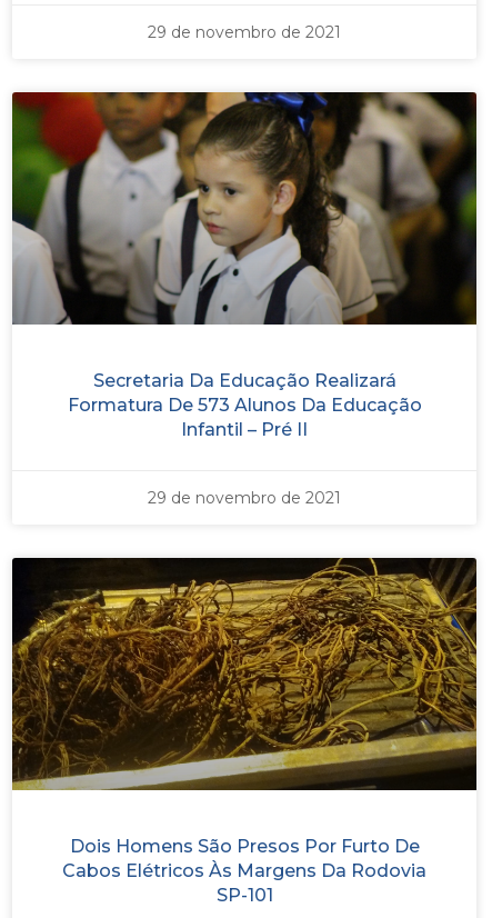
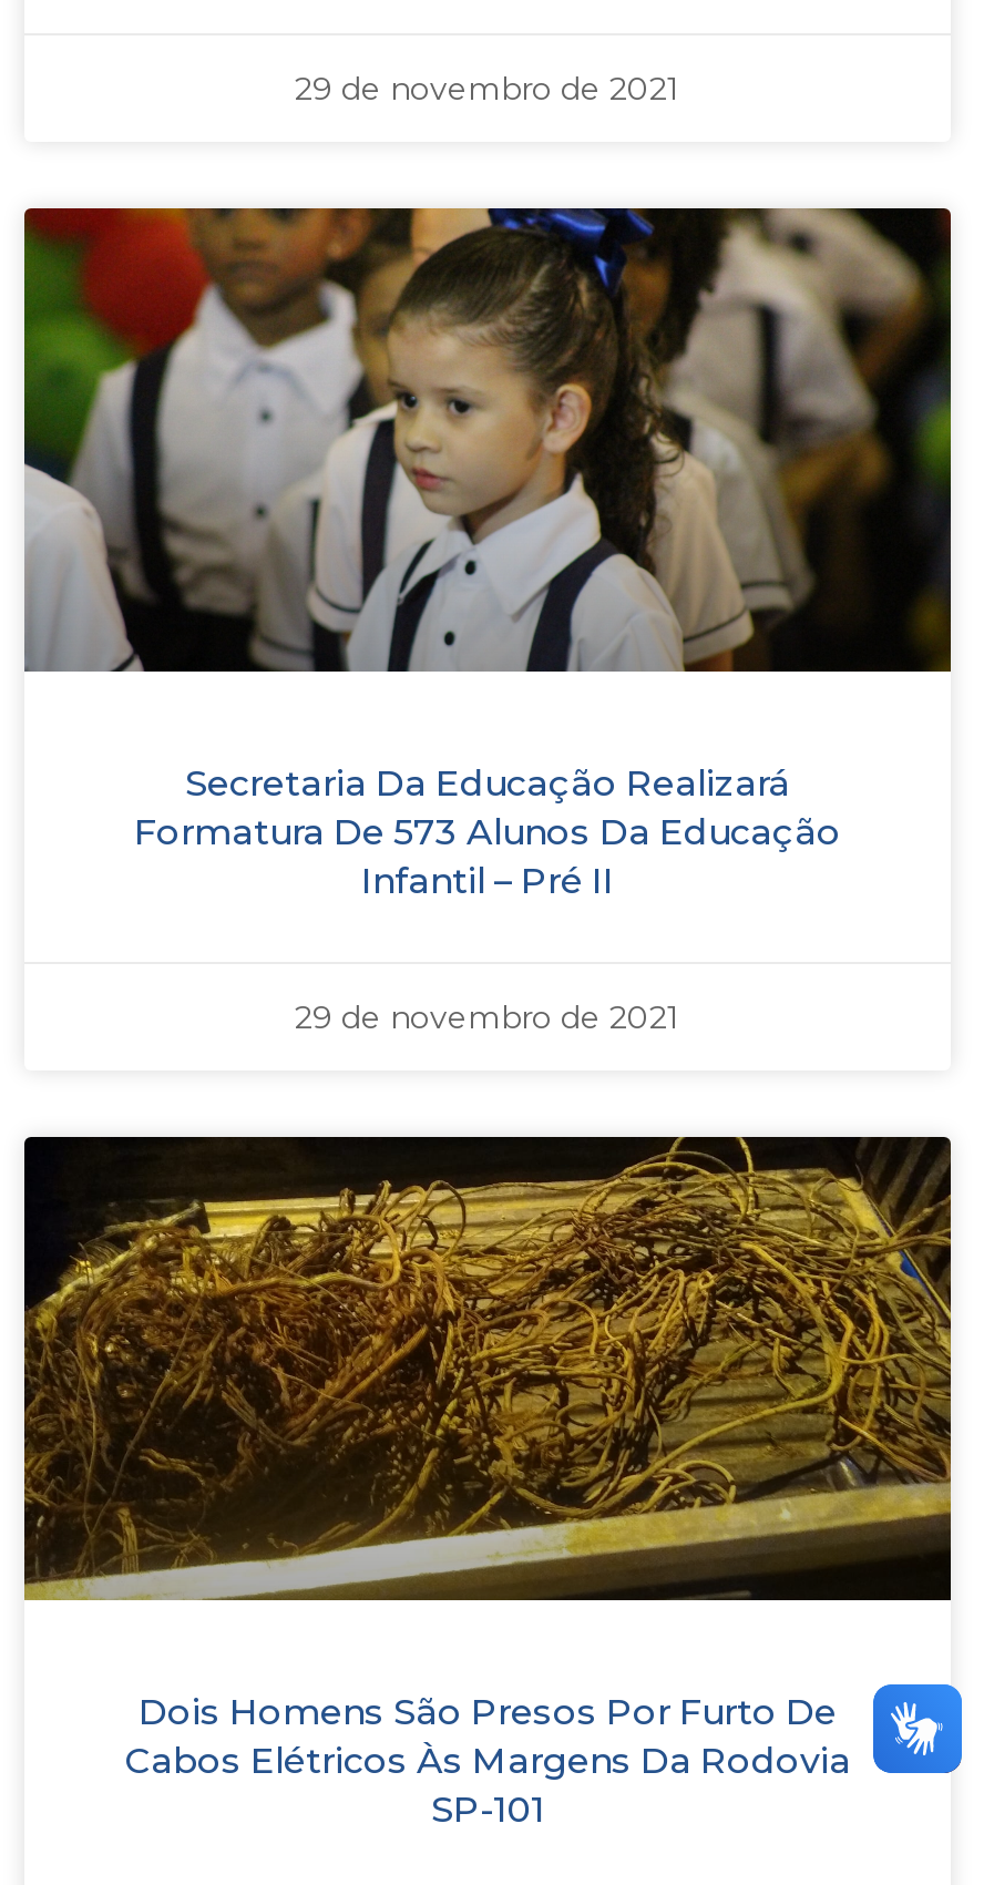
+ [image]
